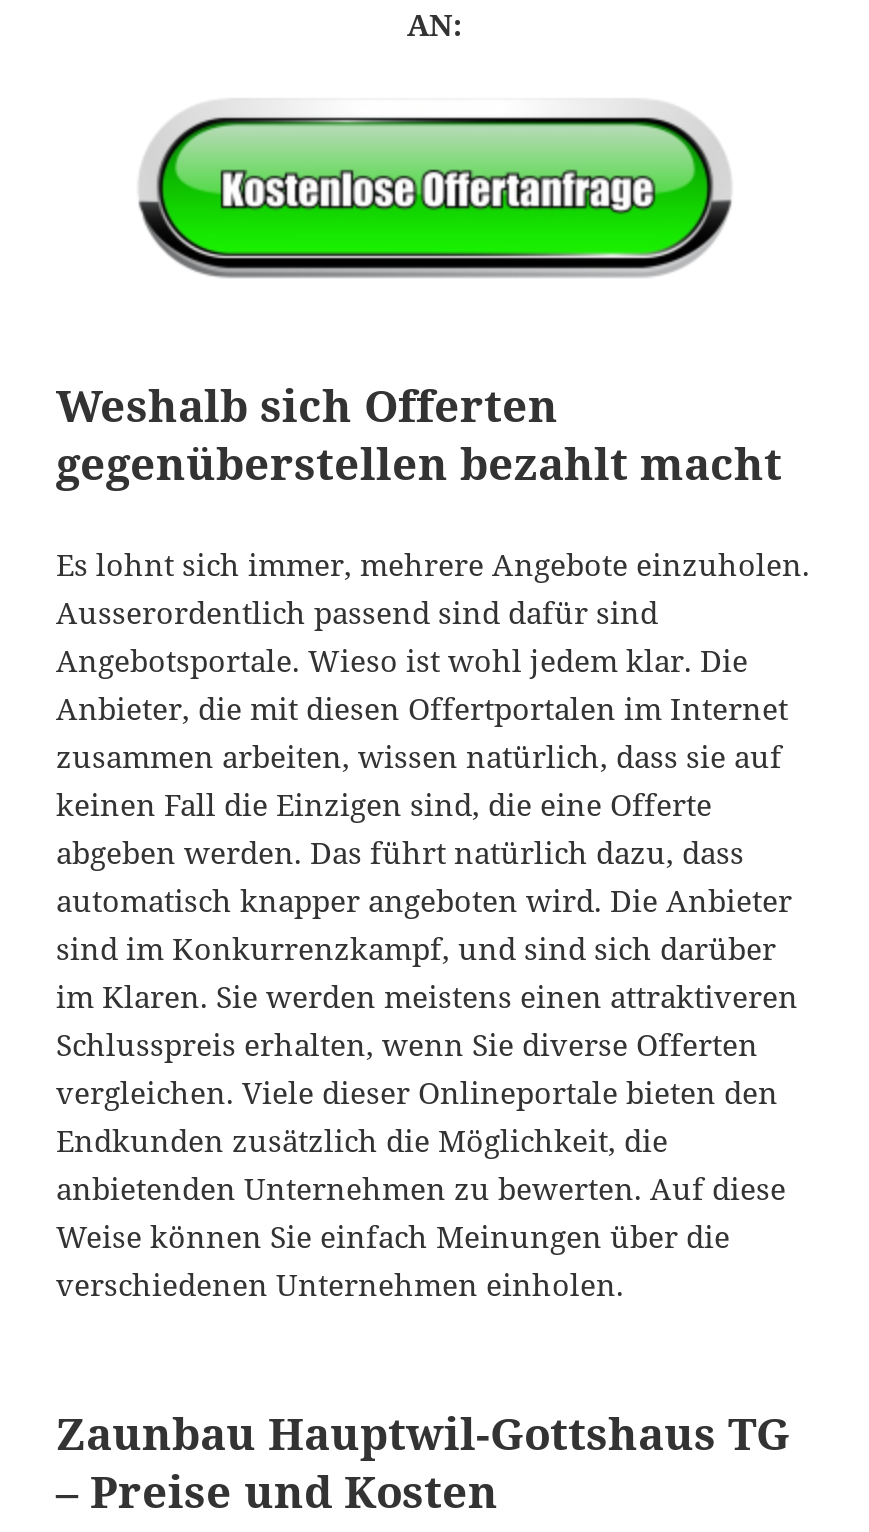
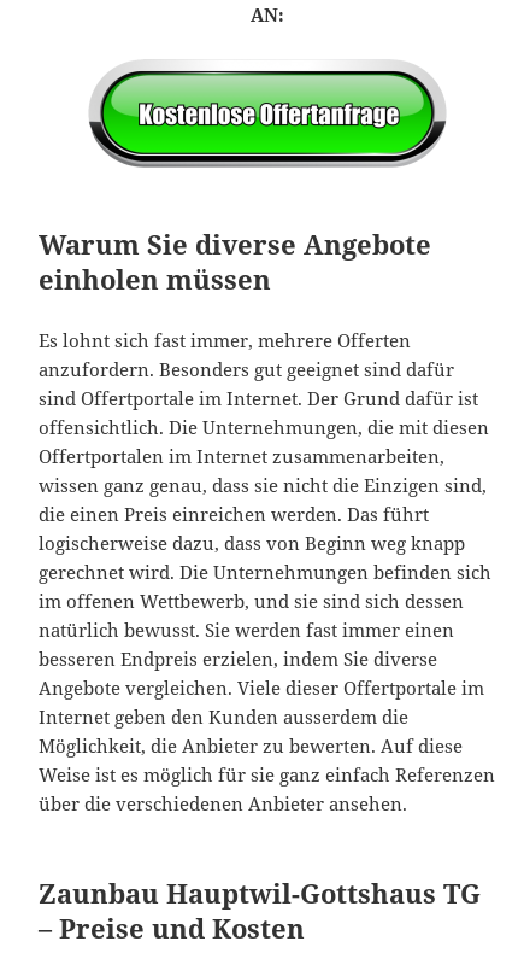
- Weshalb sich Offerten
- gegenüberstellen bezahlt macht
+ Warum Sie diverse Angebote
+ einholen müssen

- Es lohnt sich immer, mehrere Angebote einzuholen.
- Ausserordentlich passend sind dafür sind
- Angebotsportale. Wieso ist wohl jedem klar. Die
- Anbieter, die mit diesen Offertportalen im Internet
- zusammen arbeiten, wissen natürlich, dass sie auf
- keinen Fall die Einzigen sind, die eine Offerte
- abgeben werden. Das führt natürlich dazu, dass
- automatisch knapper angeboten wird. Die Anbieter
- sind im Konkurrenzkampf, und sind sich darüber
- im Klaren. Sie werden meistens einen attraktiveren
- Schlusspreis erhalten, wenn Sie diverse Offerten
- vergleichen. Viele dieser Onlineportale bieten den
- Endkunden zusätzlich die Möglichkeit, die
- anbietenden Unternehmen zu bewerten. Auf diese
- Weise können Sie einfach Meinungen über die
- verschiedenen Unternehmen einholen.
+ Es lohnt sich fast immer, mehrere Offerten
+ anzufordern. Besonders gut geeignet sind dafür
+ sind Offertportale im Internet. Der Grund dafür ist
+ offensichtlich. Die Unternehmungen, die mit diesen
+ Offertportalen im Internet zusammenarbeiten,
+ wissen ganz genau, dass sie nicht die Einzigen sind,
+ die einen Preis einreichen werden. Das führt
+ logischerweise dazu, dass von Beginn weg knapp
+ gerechnet wird. Die Unternehmungen befinden sich
+ im offenen Wettbewerb, und sie sind sich dessen
+ natürlich bewusst. Sie werden fast immer einen
+ besseren Endpreis erzielen, indem Sie diverse
+ Angebote vergleichen. Viele dieser Offertportale im
+ Internet geben den Kunden ausserdem die
+ Möglichkeit, die Anbieter zu bewerten. Auf diese
+ Weise ist es möglich für sie ganz einfach Referenzen
+ über die verschiedenen Anbieter ansehen.
